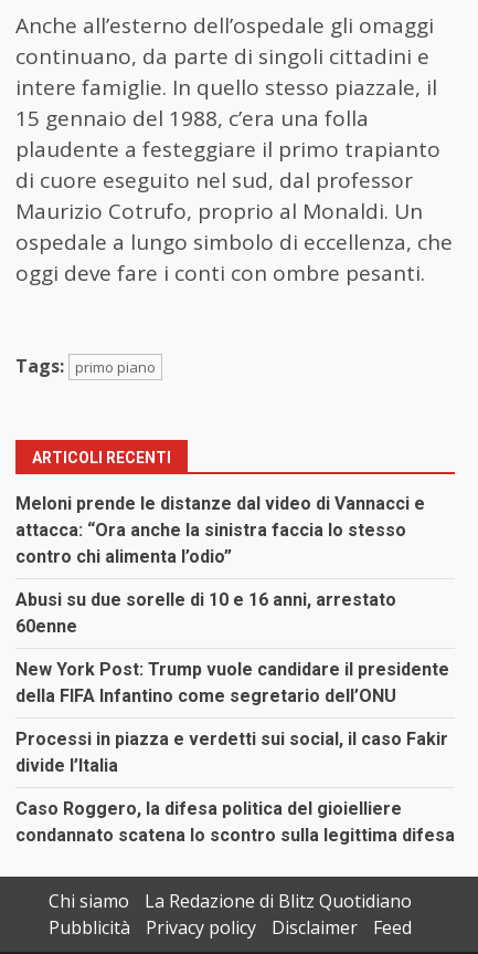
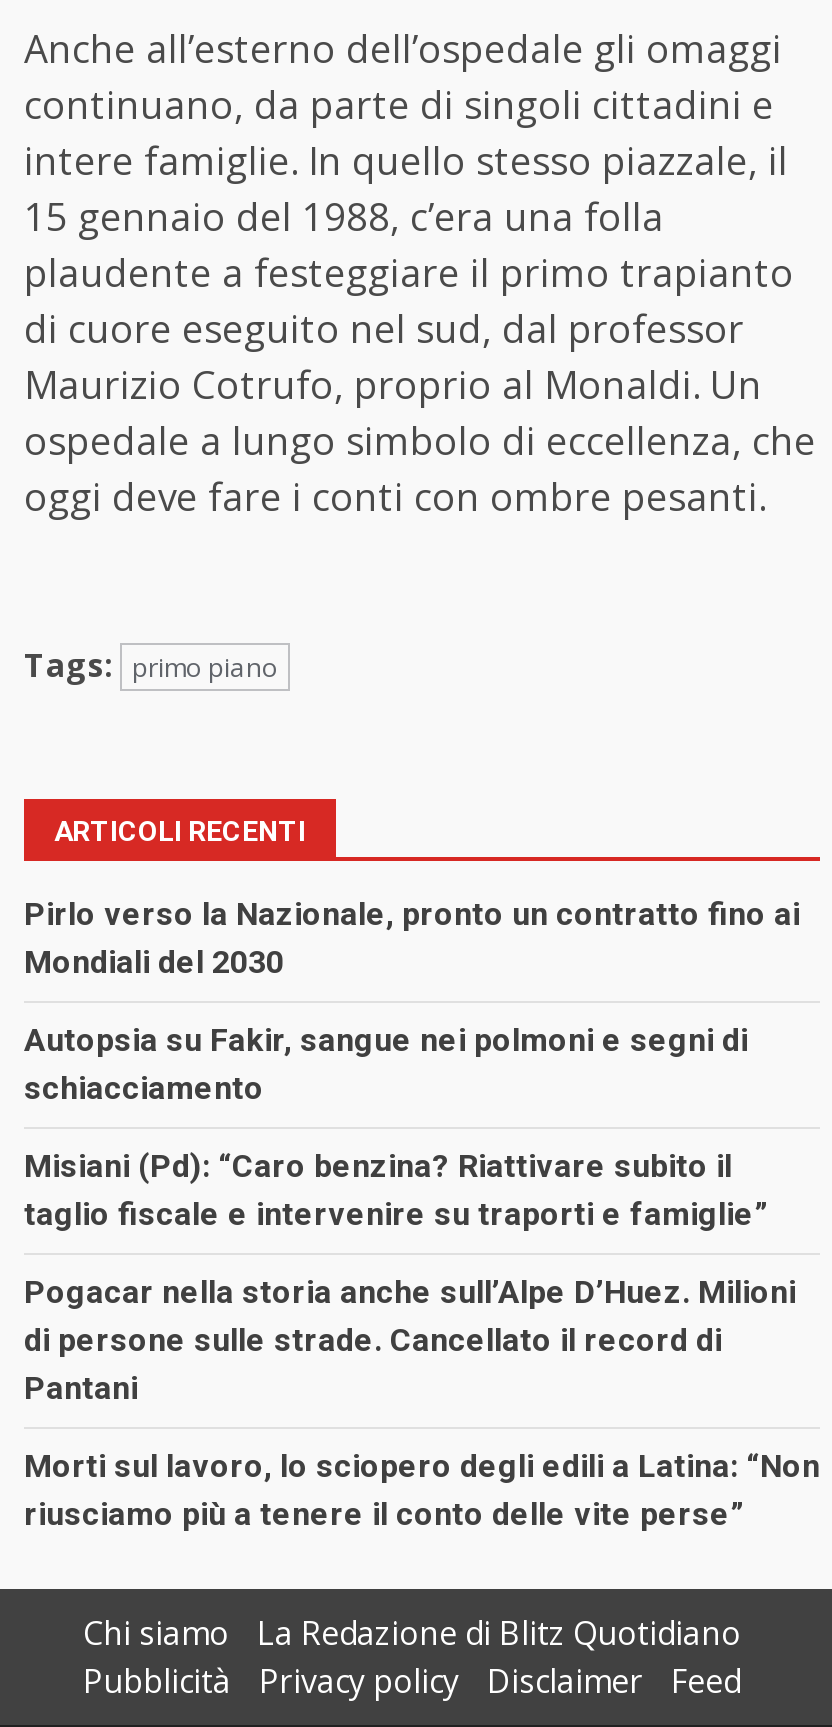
- Meloni prende le distanze dal video di Vannacci e
- attacca: “Ora anche la sinistra faccia lo stesso
- contro chi alimenta l’odio”
+ Pirlo verso la Nazionale, pronto un contratto fino ai
+ Mondiali del 2030

- Abusi su due sorelle di 10 e 16 anni, arrestato
- 60enne
+ Autopsia su Fakir, sangue nei polmoni e segni di
+ schiacciamento

- New York Post: Trump vuole candidare il presidente
- della FIFA Infantino come segretario dell’ONU
+ Misiani (Pd): “Caro benzina? Riattivare subito il
+ taglio fiscale e intervenire su traporti e famiglie”

- Processi in piazza e verdetti sui social, il caso Fakir
- divide l’Italia
+ Pogacar nella storia anche sull’Alpe D’Huez. Milioni
+ di persone sulle strade. Cancellato il record di
+ Pantani

- Caso Roggero, la difesa politica del gioielliere
- condannato scatena lo scontro sulla legittima difesa
+ Morti sul lavoro, lo sciopero degli edili a Latina: “Non
+ riusciamo più a tenere il conto delle vite perse”
